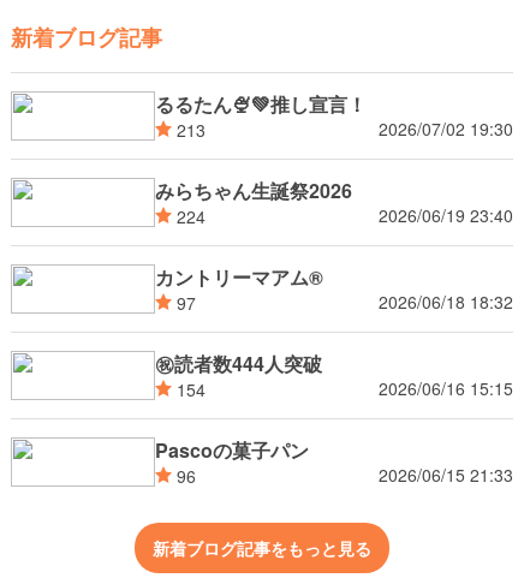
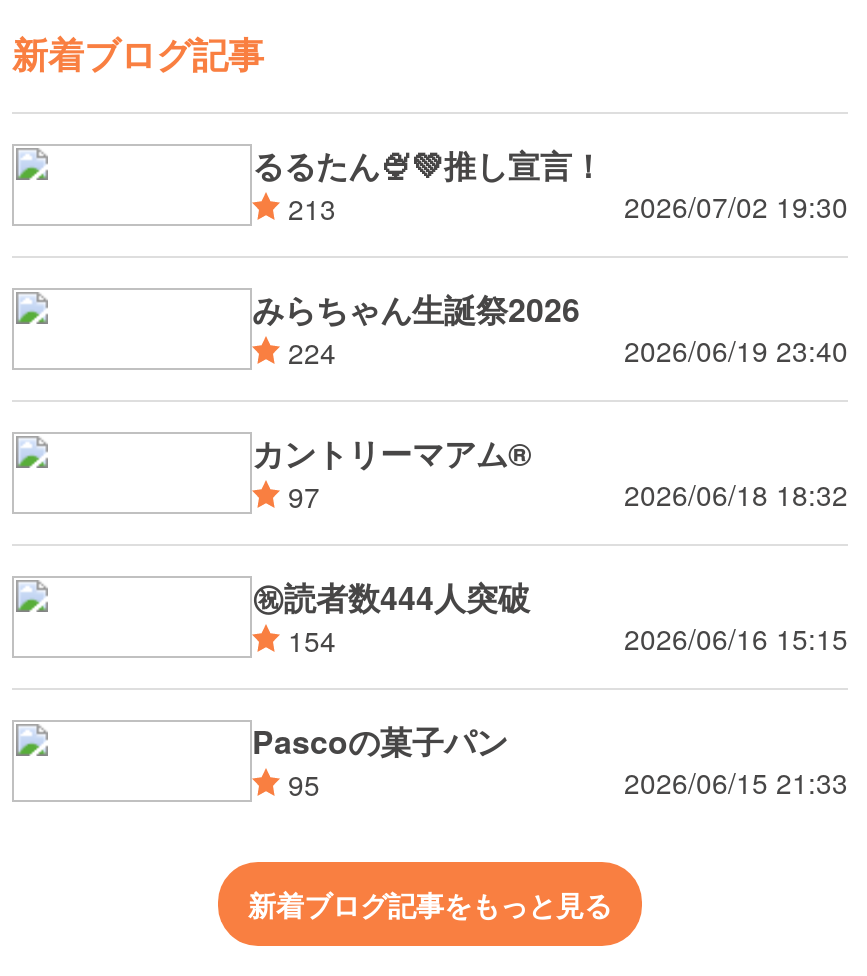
- 96
+ 95
